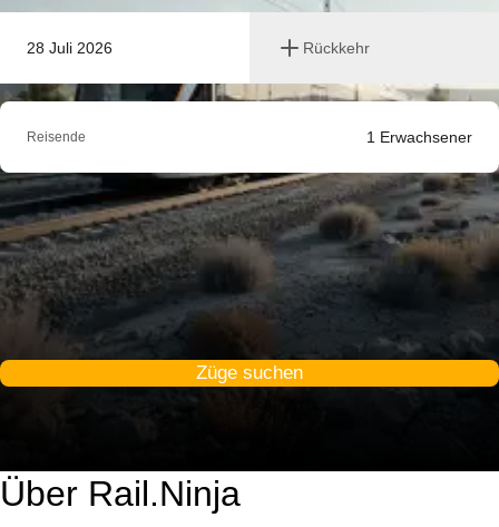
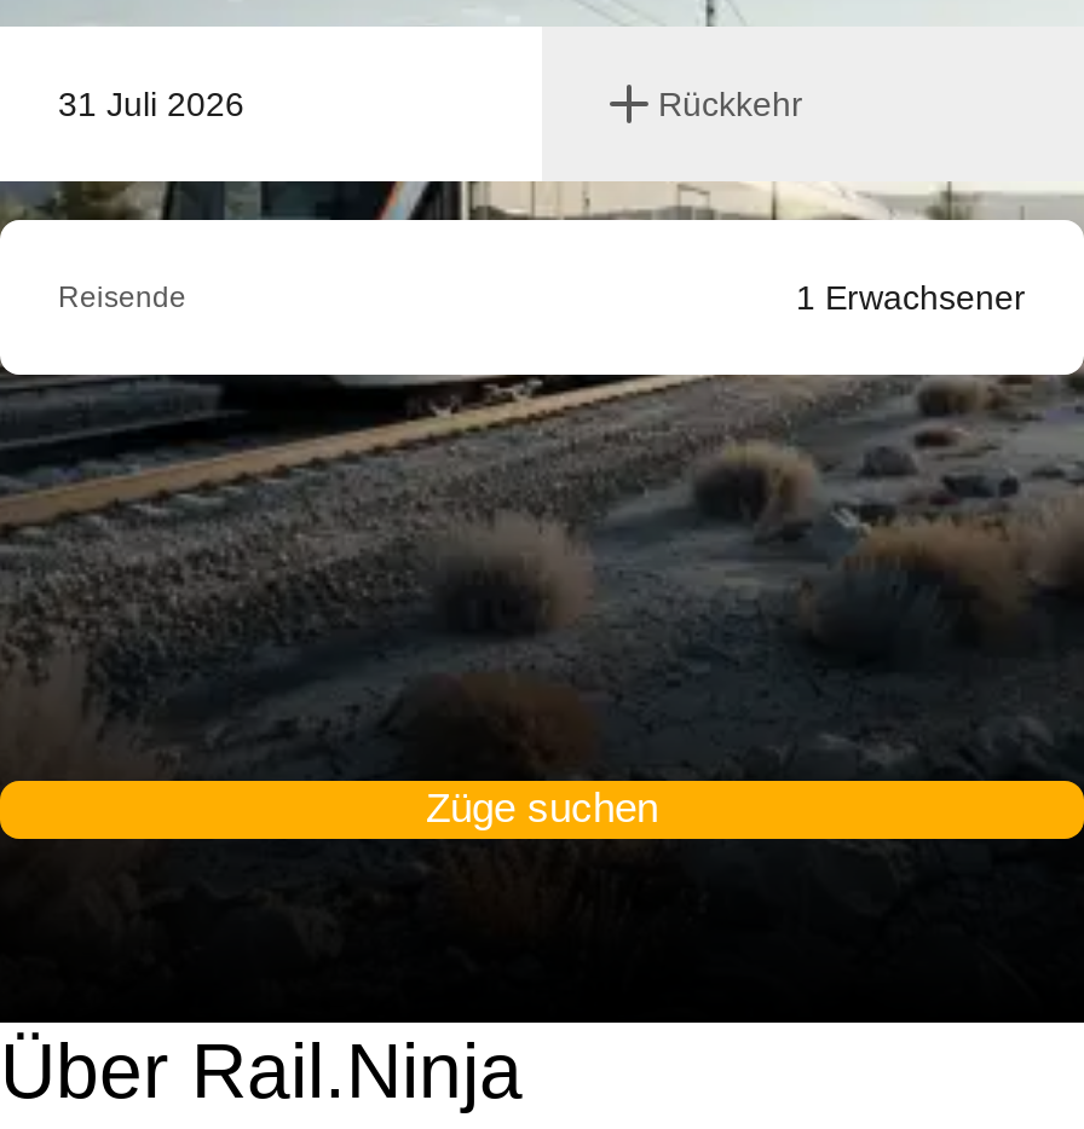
- 28 Juli 2026
+ 31 Juli 2026
